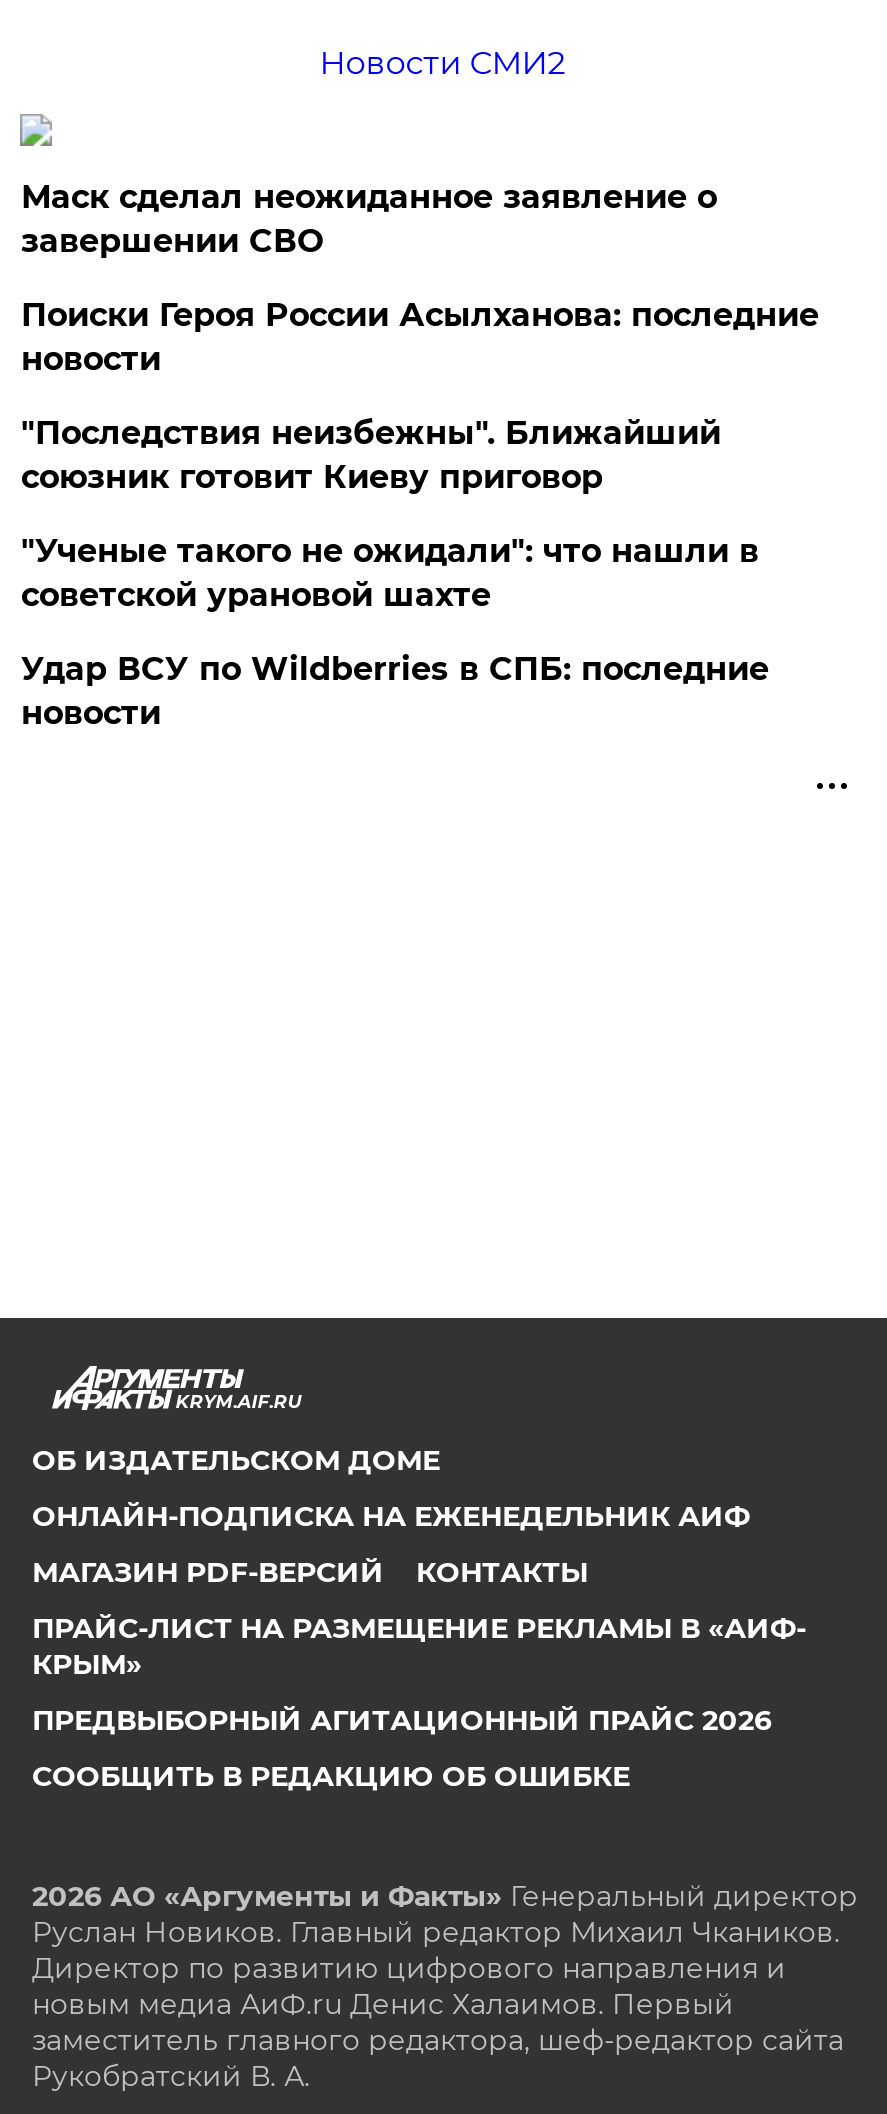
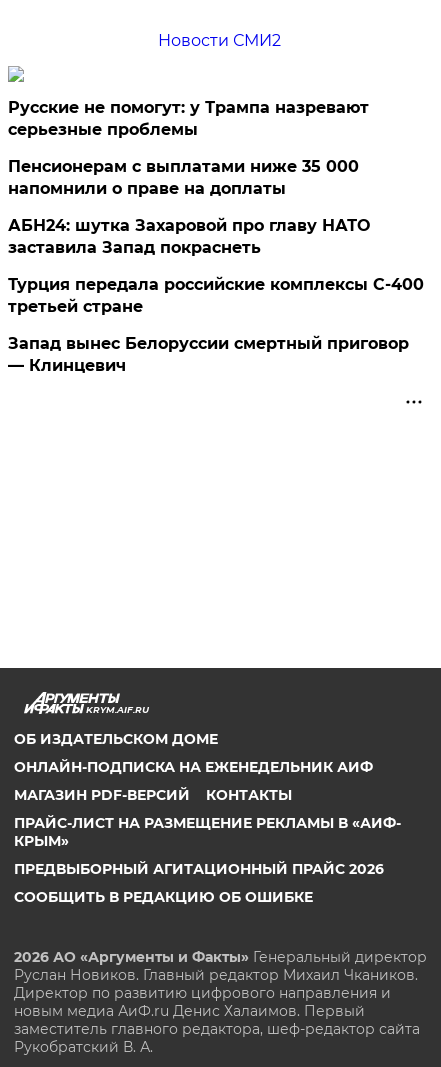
- Маск сделал неожиданное заявление о
- завершении СВО
+ Русские не помогут: у Трампа назревают
+ серьезные проблемы

- Поиски Героя России Асылханова: последние
- новости
+ Пенсионерам с выплатами ниже 35 000
+ напомнили о праве на доплаты

- "Последствия неизбежны". Ближайший
- союзник готовит Киеву приговор
+ АБН24: шутка Захаровой про главу НАТО
+ заставила Запад покраснеть

- "Ученые такого не ожидали": что нашли в
- советской урановой шахте
+ Турция передала российские комплексы С-400
+ третьей стране

- Удар ВСУ по Wildberries в СПБ: последние
- новости
+ Запад вынес Белоруссии смертный приговор
+ — Клинцевич
